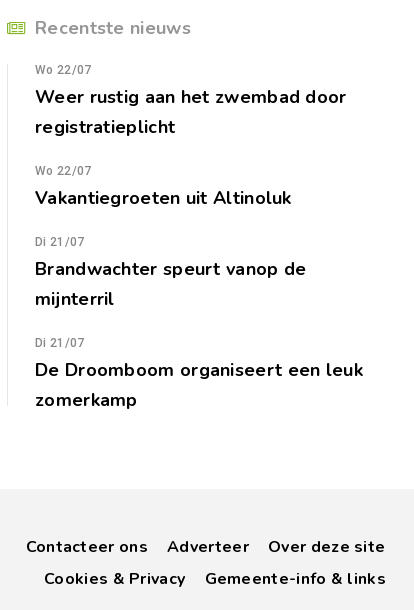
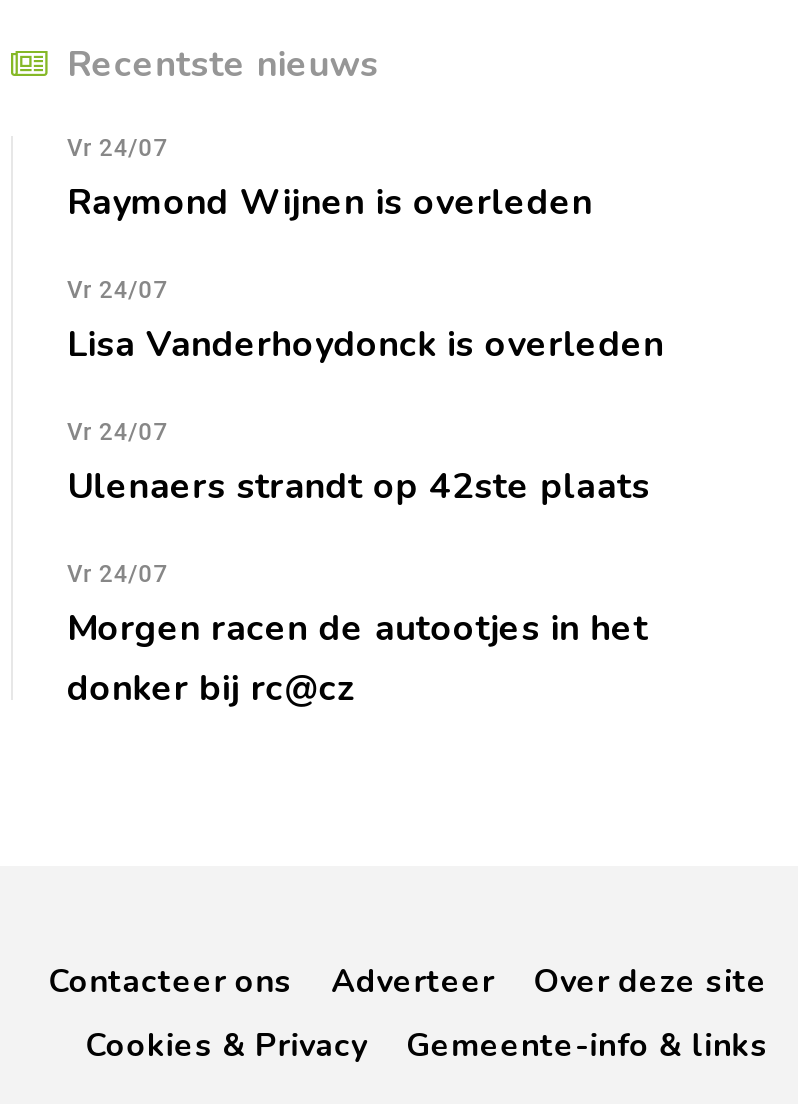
- Wo 22/07
- Weer rustig aan het zwembad door
- registratieplicht
+ Vr 24/07
+ Raymond Wijnen is overleden

- Wo 22/07
- Vakantiegroeten uit Altinoluk
+ Vr 24/07
+ Lisa Vanderhoydonck is overleden

- Di 21/07
- Brandwachter speurt vanop de
- mijnterril
+ Vr 24/07
+ Ulenaers strandt op 42ste plaats

- Di 21/07
- De Droomboom organiseert een leuk
- zomerkamp
+ Vr 24/07
+ Morgen racen de autootjes in het
+ donker bij rc@cz
